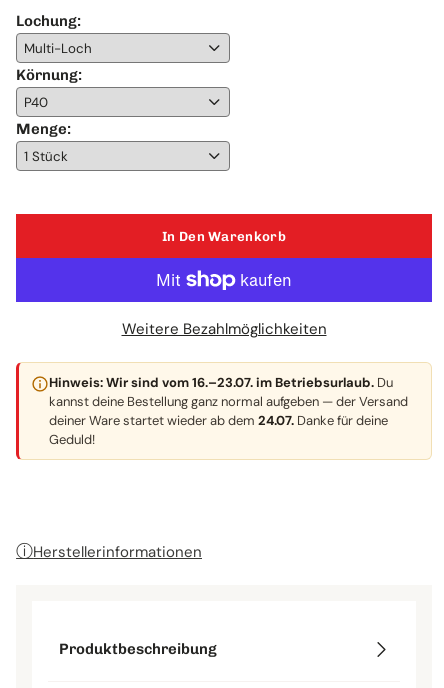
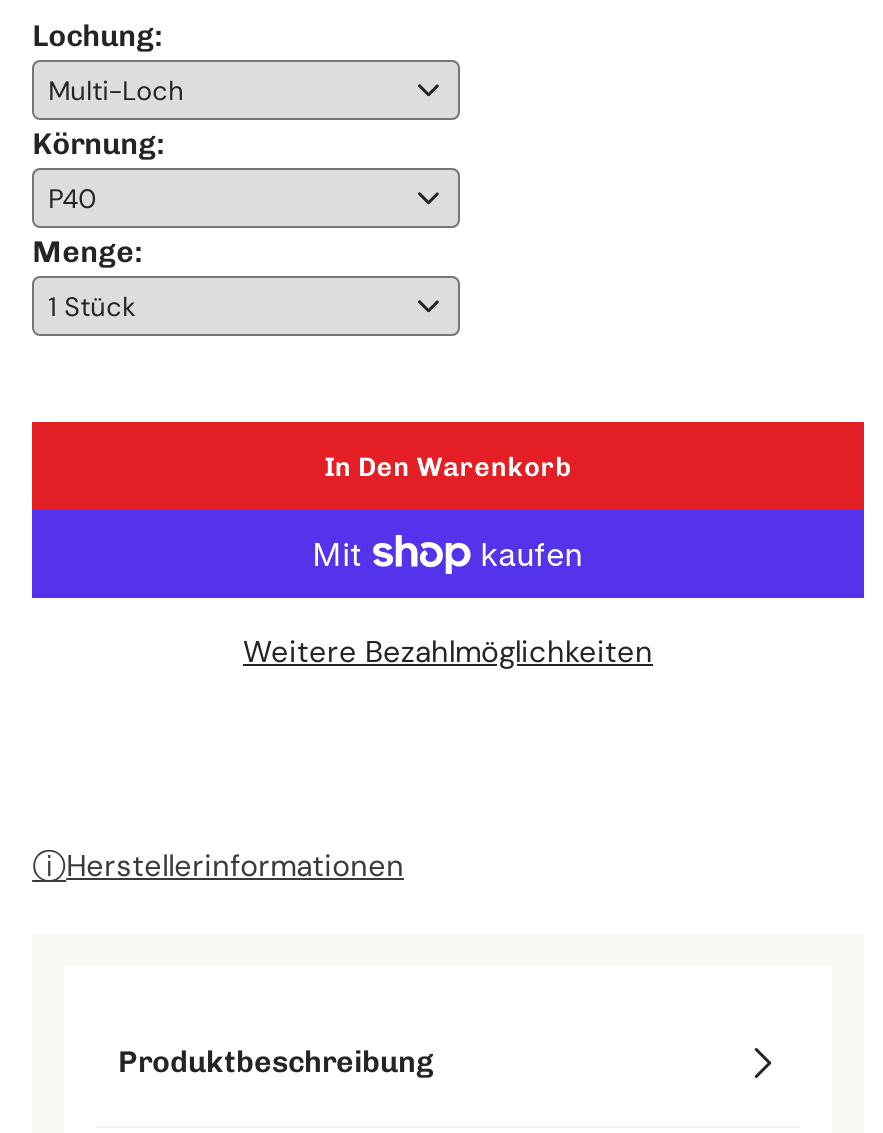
- [image]
- Hinweis: Wir sind vom 16.–23.07. im Betriebsurlaub. Du
- kannst deine Bestellung ganz normal aufgeben — der Versand
- deiner Ware startet wieder ab dem 24.07. Danke für deine
- Geduld!
